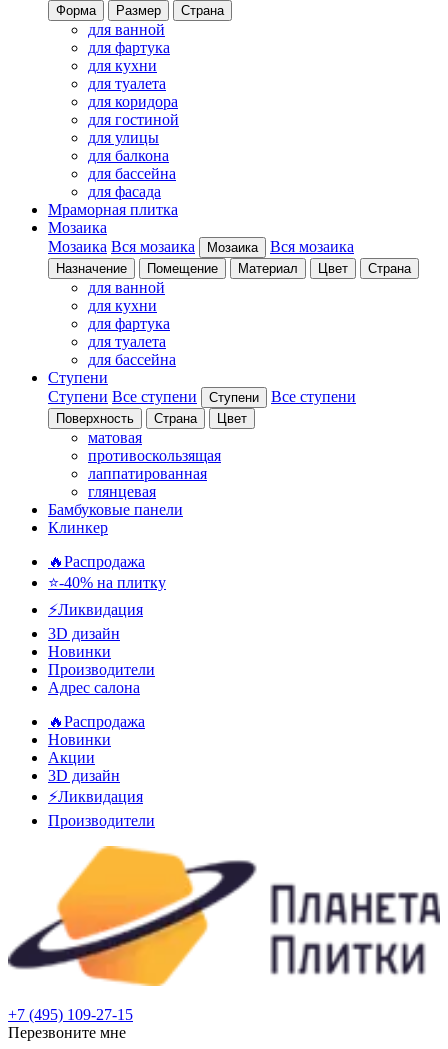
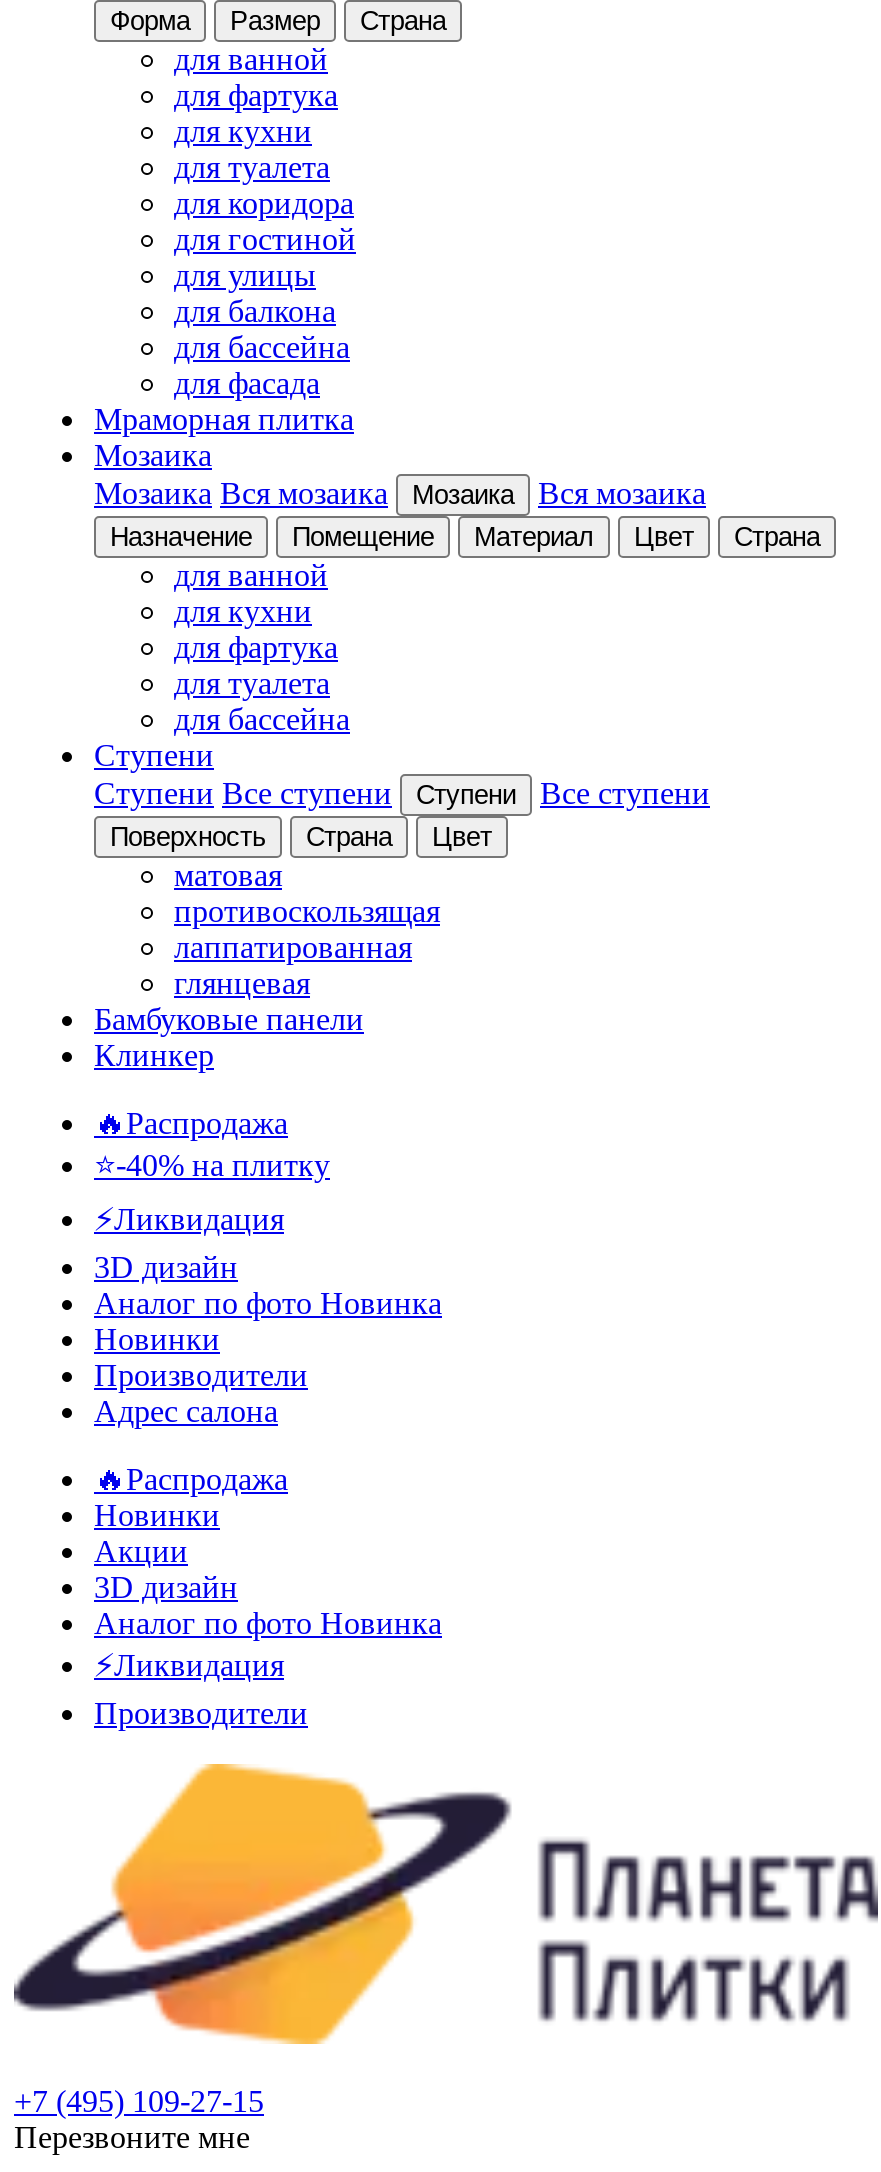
+ Аналог по фото Новинка

+ Аналог по фото Новинка
